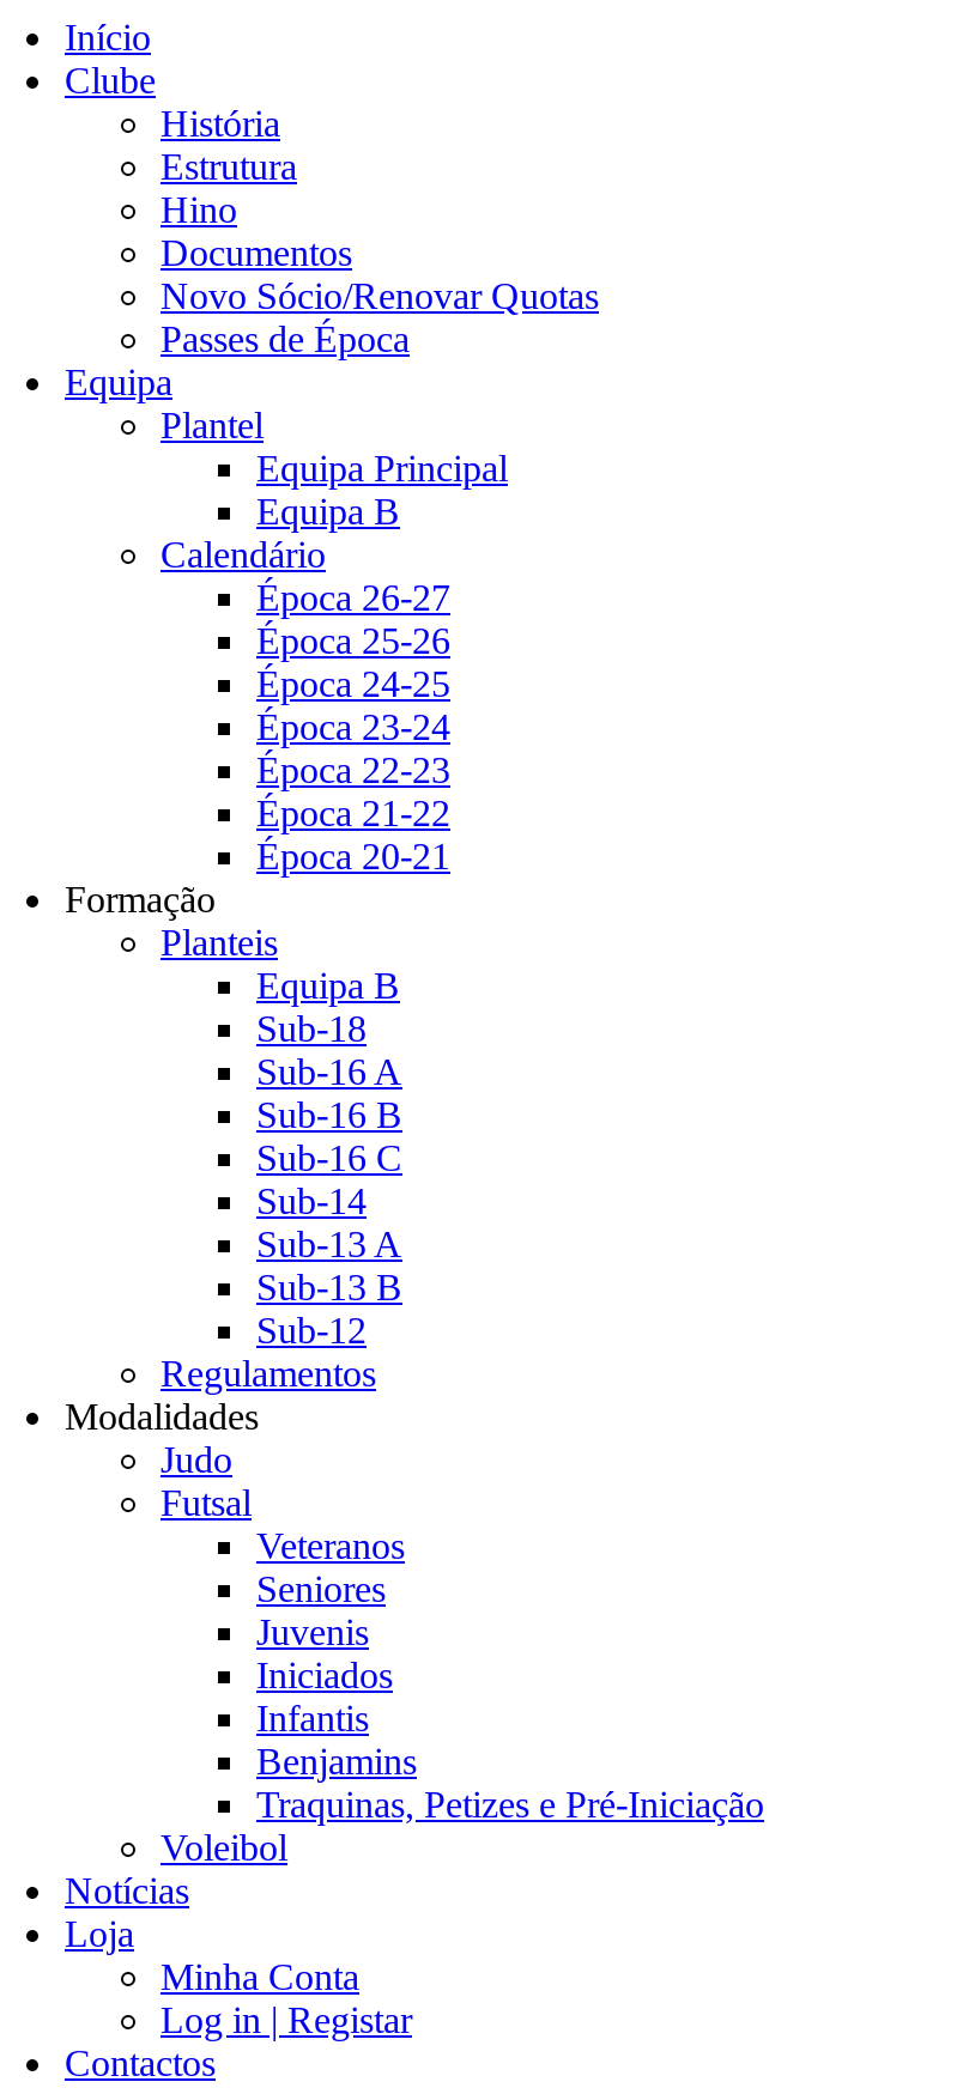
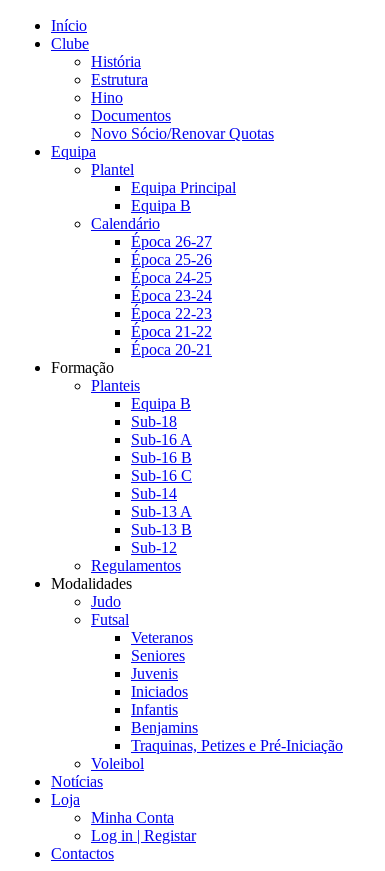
- Passes de Época
